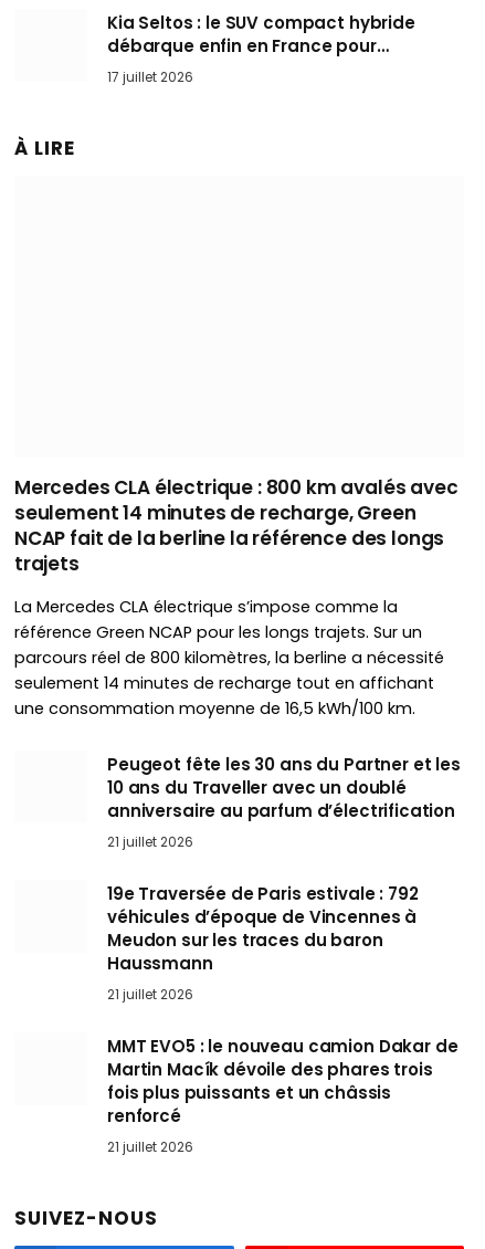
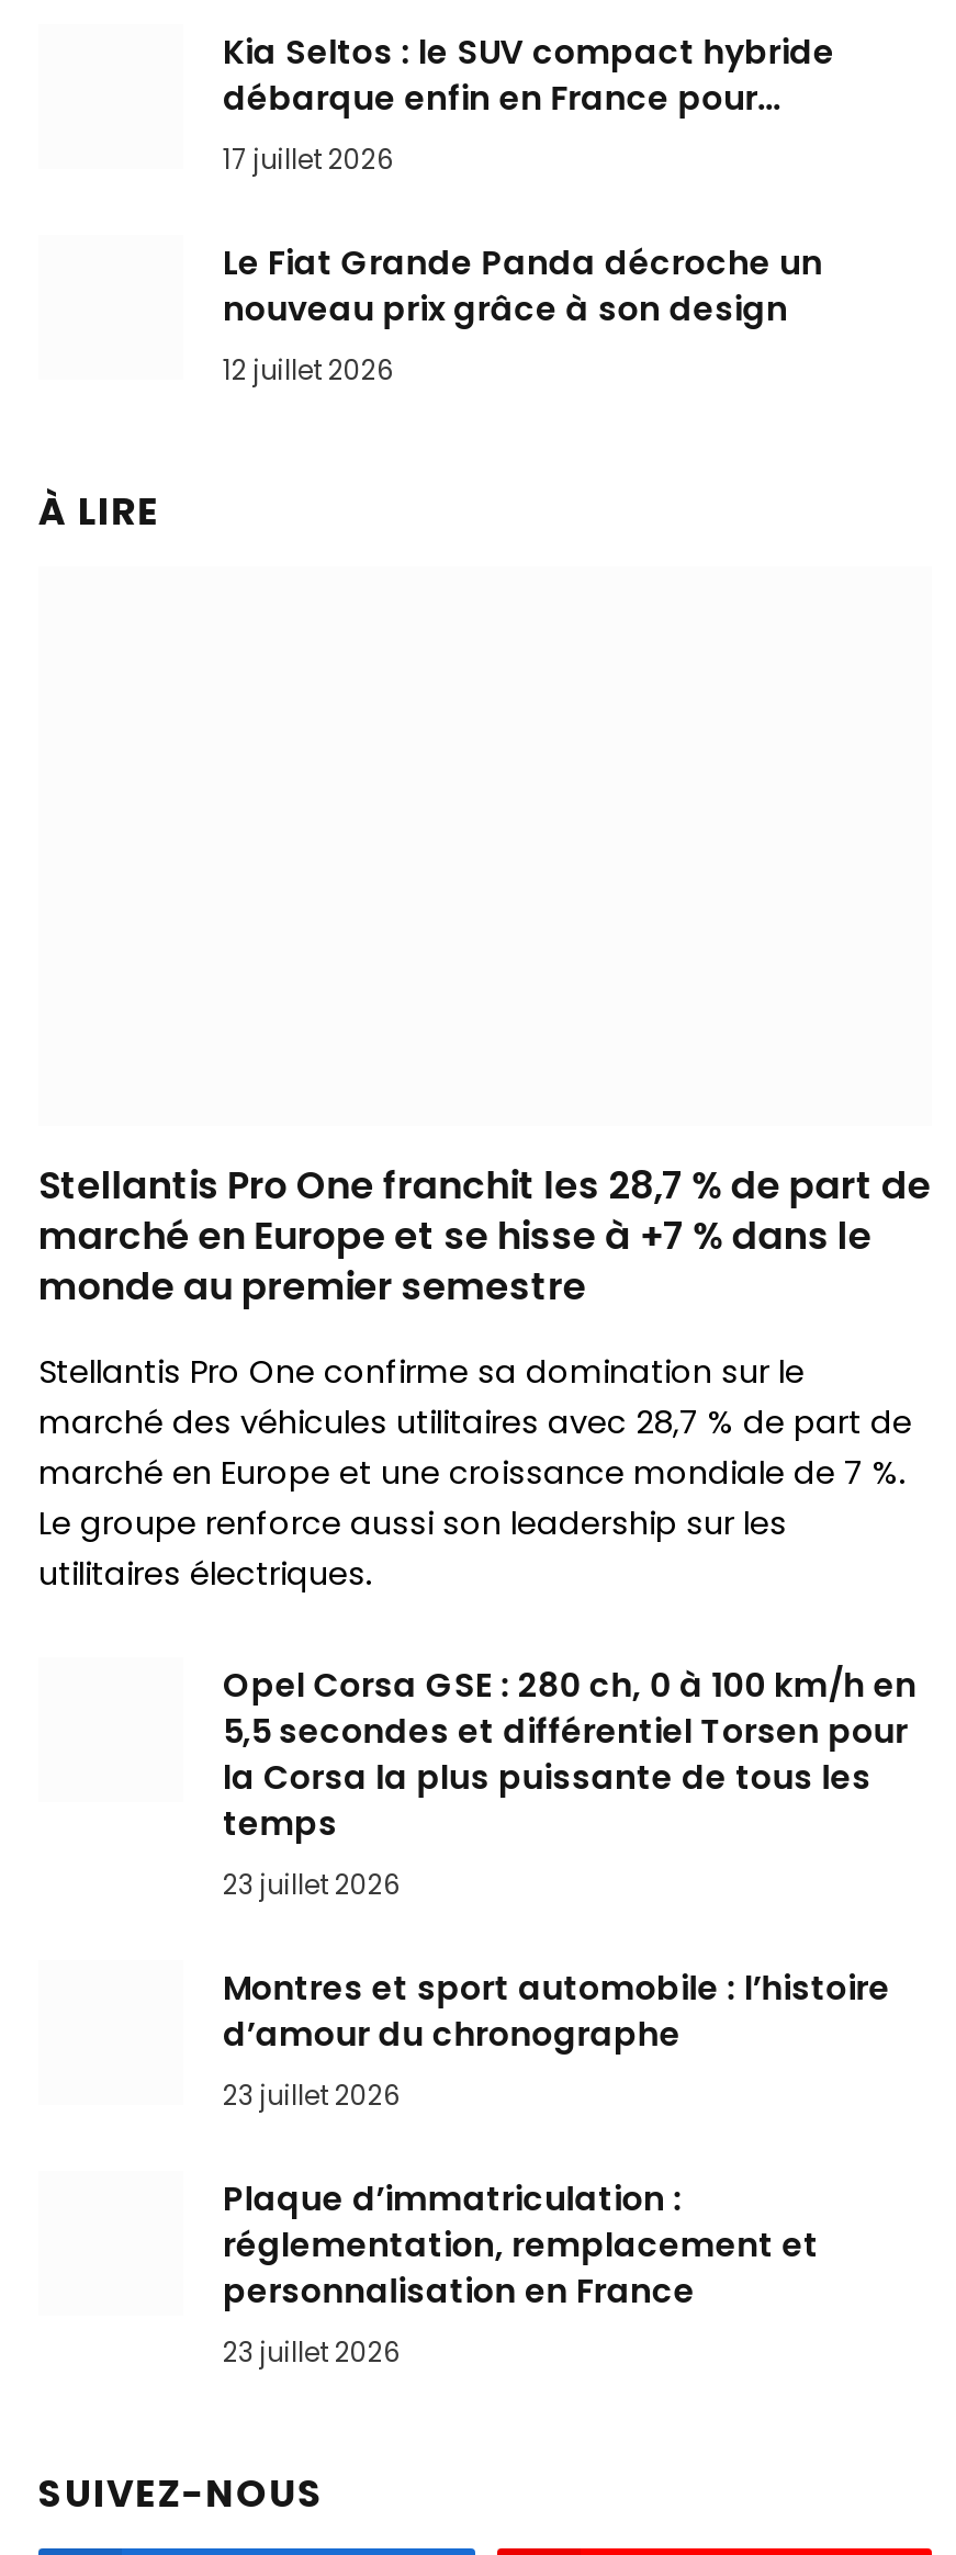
+ Le Fiat Grande Panda décroche un
+ nouveau prix grâce à son design
+ 12 juillet 2026

moved down: À LIRE

- Mercedes CLA électrique : 800 km avalés avec
- seulement 14 minutes de recharge, Green
- NCAP fait de la berline la référence des longs
- trajets
+ Stellantis Pro One franchit les 28,7 % de part de
+ marché en Europe et se hisse à +7 % dans le
+ monde au premier semestre

- La Mercedes CLA électrique s’impose comme la
- référence Green NCAP pour les longs trajets. Sur un
- parcours réel de 800 kilomètres, la berline a nécessité
- seulement 14 minutes de recharge tout en affichant
- une consommation moyenne de 16,5 kWh/100 km.
+ Stellantis Pro One confirme sa domination sur le
+ marché des véhicules utilitaires avec 28,7 % de part de
+ marché en Europe et une croissance mondiale de 7 %.
+ Le groupe renforce aussi son leadership sur les
+ utilitaires électriques.

- Peugeot fête les 30 ans du Partner et les
- 10 ans du Traveller avec un doublé
- anniversaire au parfum d’électrification
- 21 juillet 2026
+ Opel Corsa GSE : 280 ch, 0 à 100 km/h en
+ 5,5 secondes et différentiel Torsen pour
+ la Corsa la plus puissante de tous les
+ temps
+ 23 juillet 2026

- 19e Traversée de Paris estivale : 792
- véhicules d’époque de Vincennes à
- Meudon sur les traces du baron
- Haussmann
- 21 juillet 2026
+ Montres et sport automobile : l’histoire
+ d’amour du chronographe
+ 23 juillet 2026

- MMT EVO5 : le nouveau camion Dakar de
- Martin Macík dévoile des phares trois
- fois plus puissants et un châssis
- renforcé
- 21 juillet 2026
+ Plaque d’immatriculation :
+ réglementation, remplacement et
+ personnalisation en France
+ 23 juillet 2026
